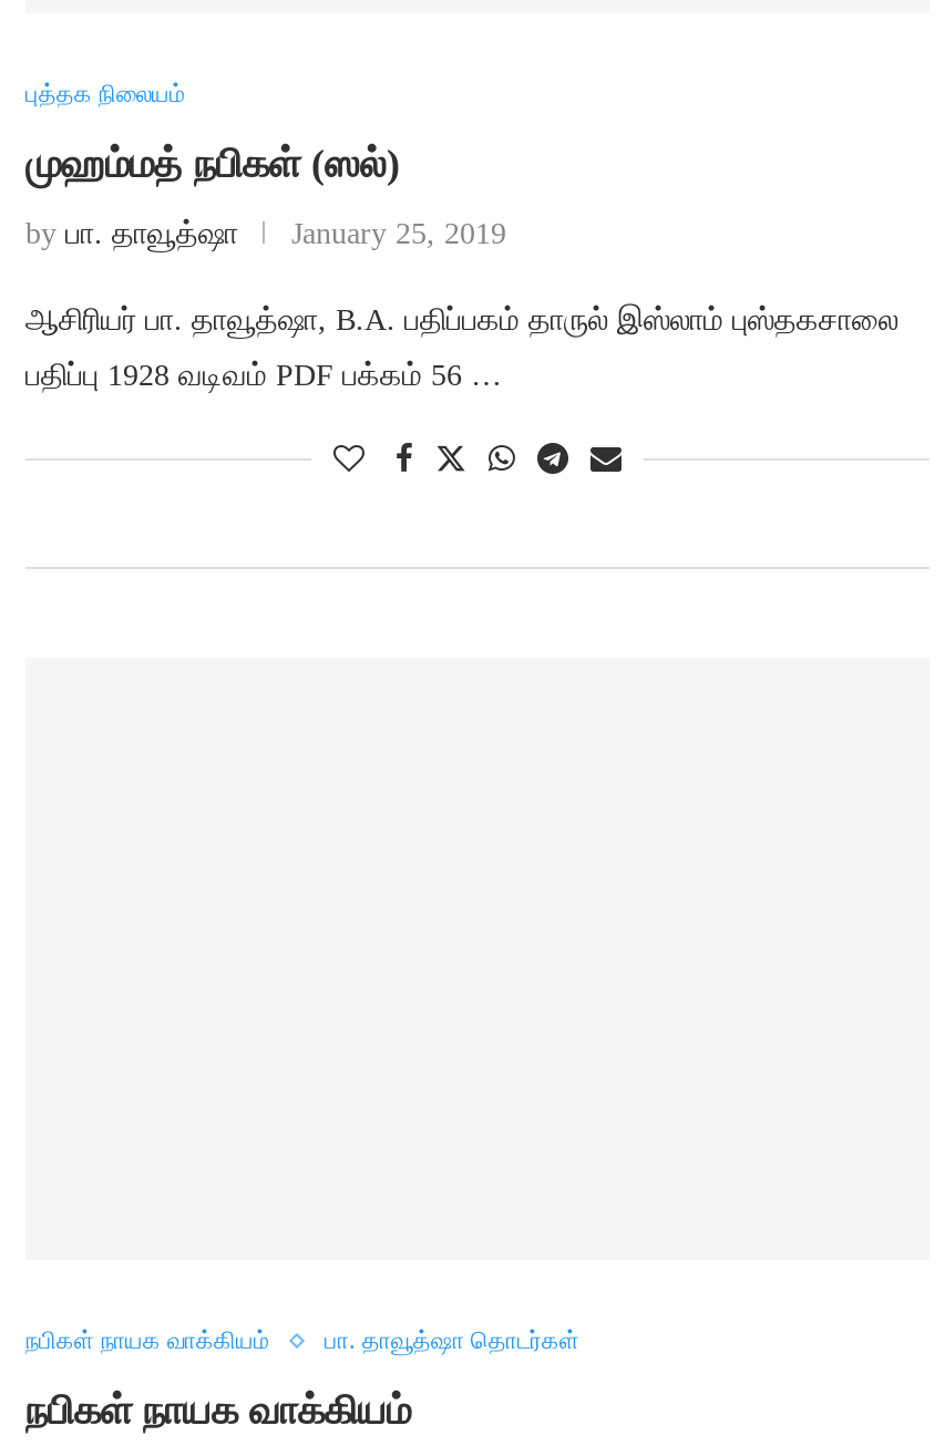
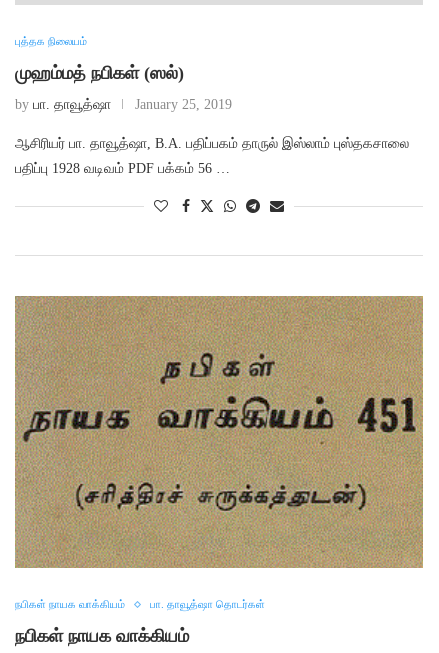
+ [image]
